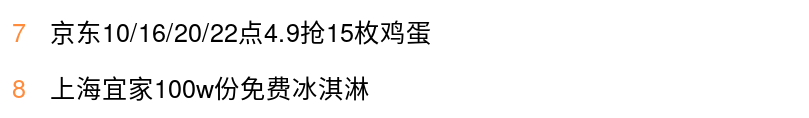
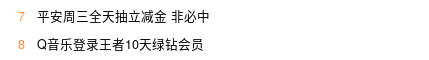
- 京东10/16/20/22点4.9抢15枚鸡蛋
+ 平安周三全天抽立减金 非必中

- 上海宜家100w份免费冰淇淋
+ Q音乐登录王者10天绿钻会员
